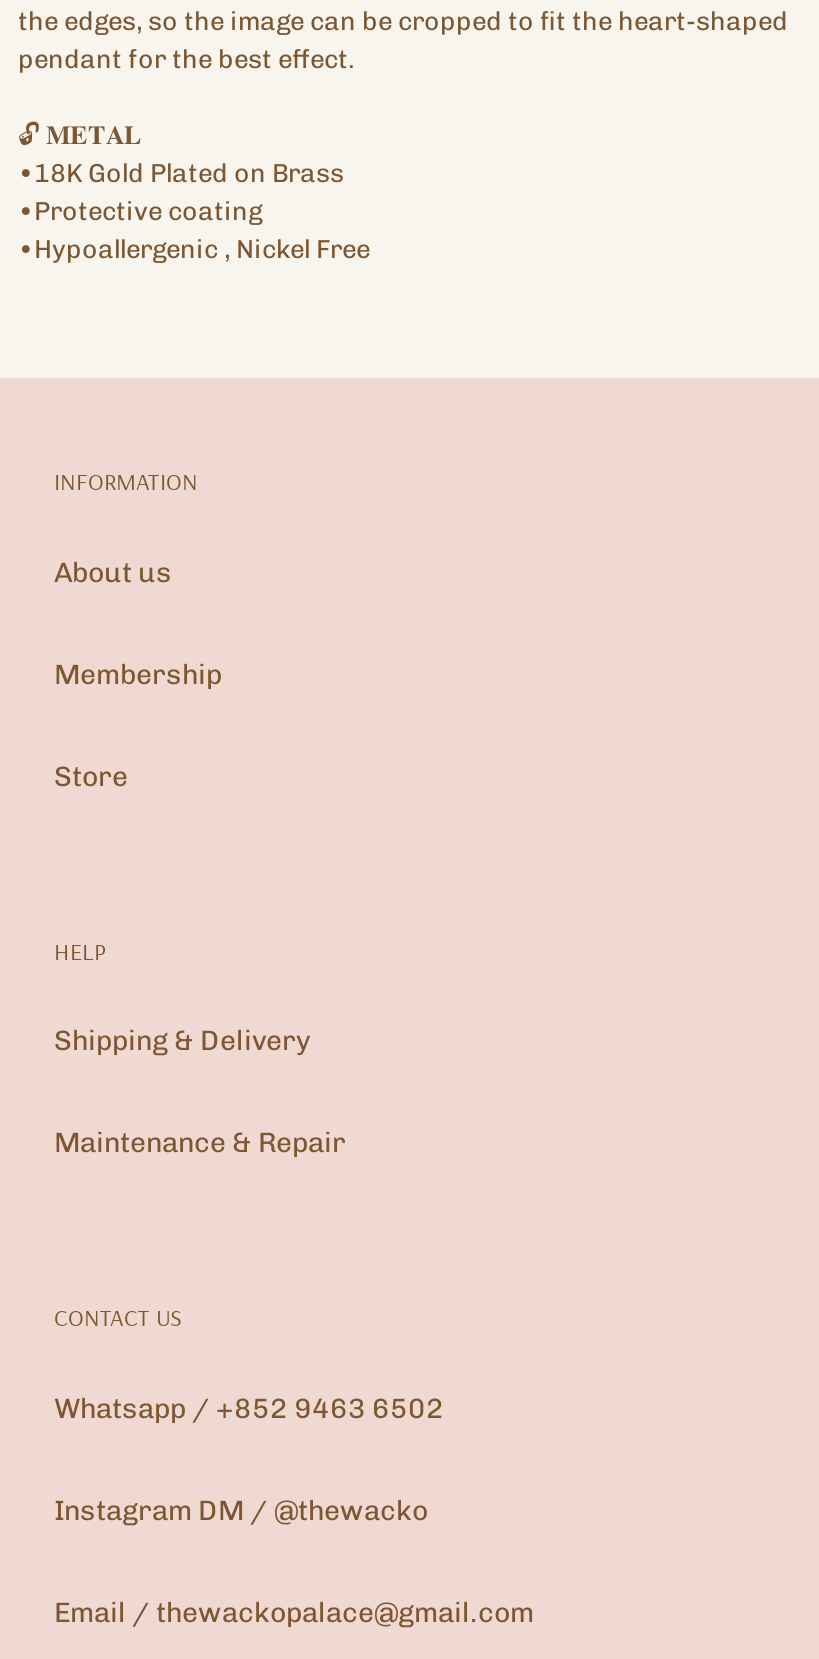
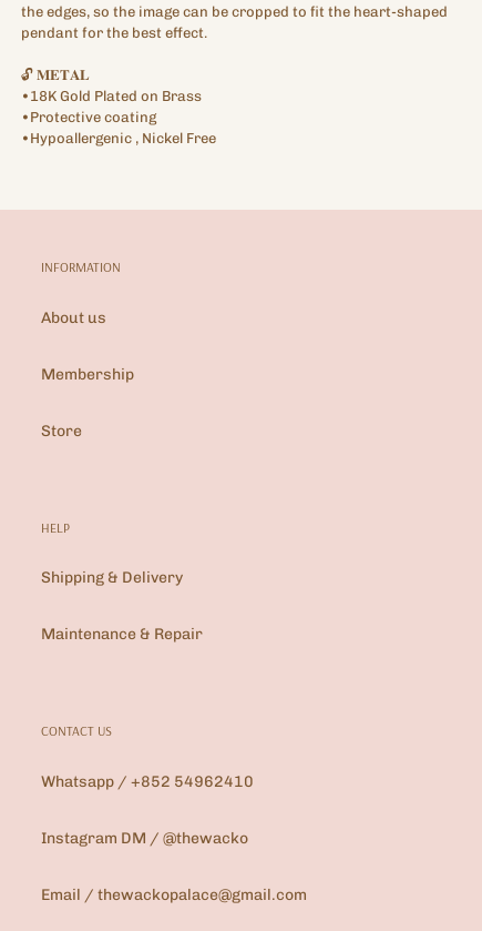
- Whatsapp / +852 9463 6502
+ Whatsapp / +852 54962410
